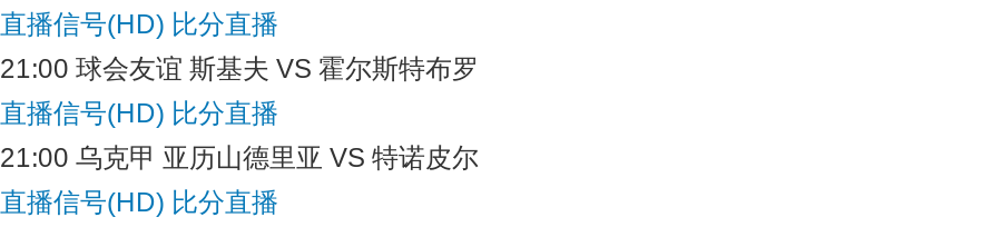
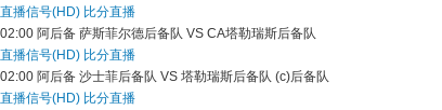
- 21:00 球会友谊斯基夫 VS 霍尔斯特布罗
+ 02:00 阿后备萨斯菲尔德后备队 VS CA塔勒瑞斯后备队

- 21:00 乌克甲亚历山德里亚 VS 特诺皮尔
+ 02:00 阿后备沙士菲后备队 VS 塔勒瑞斯后备队 (c)后备队
